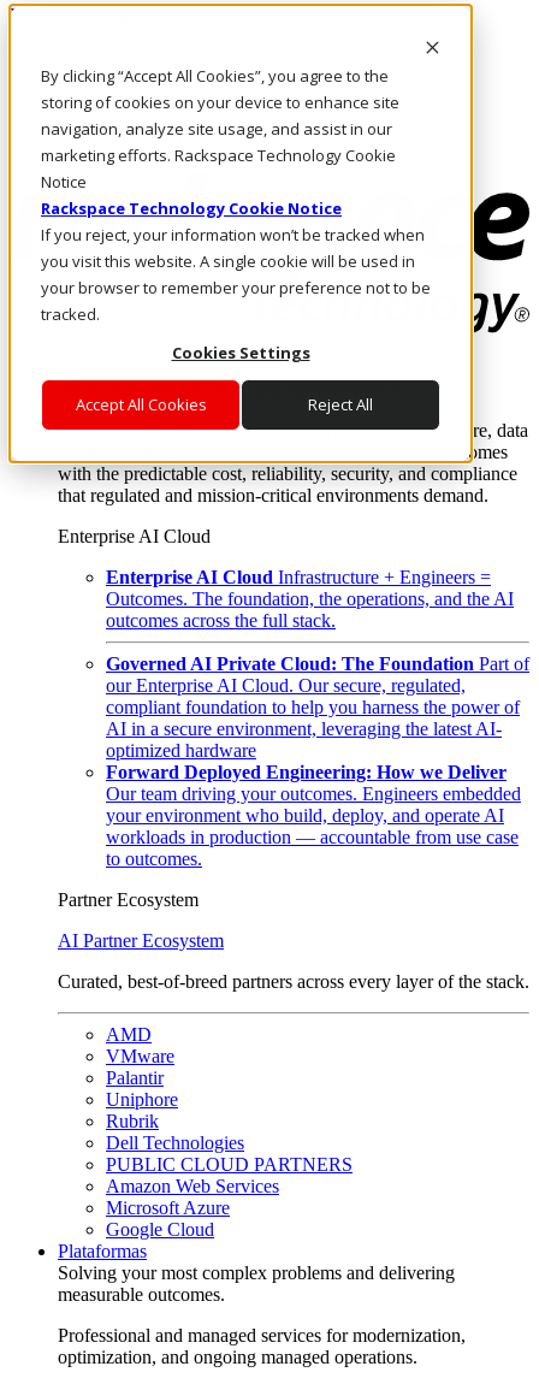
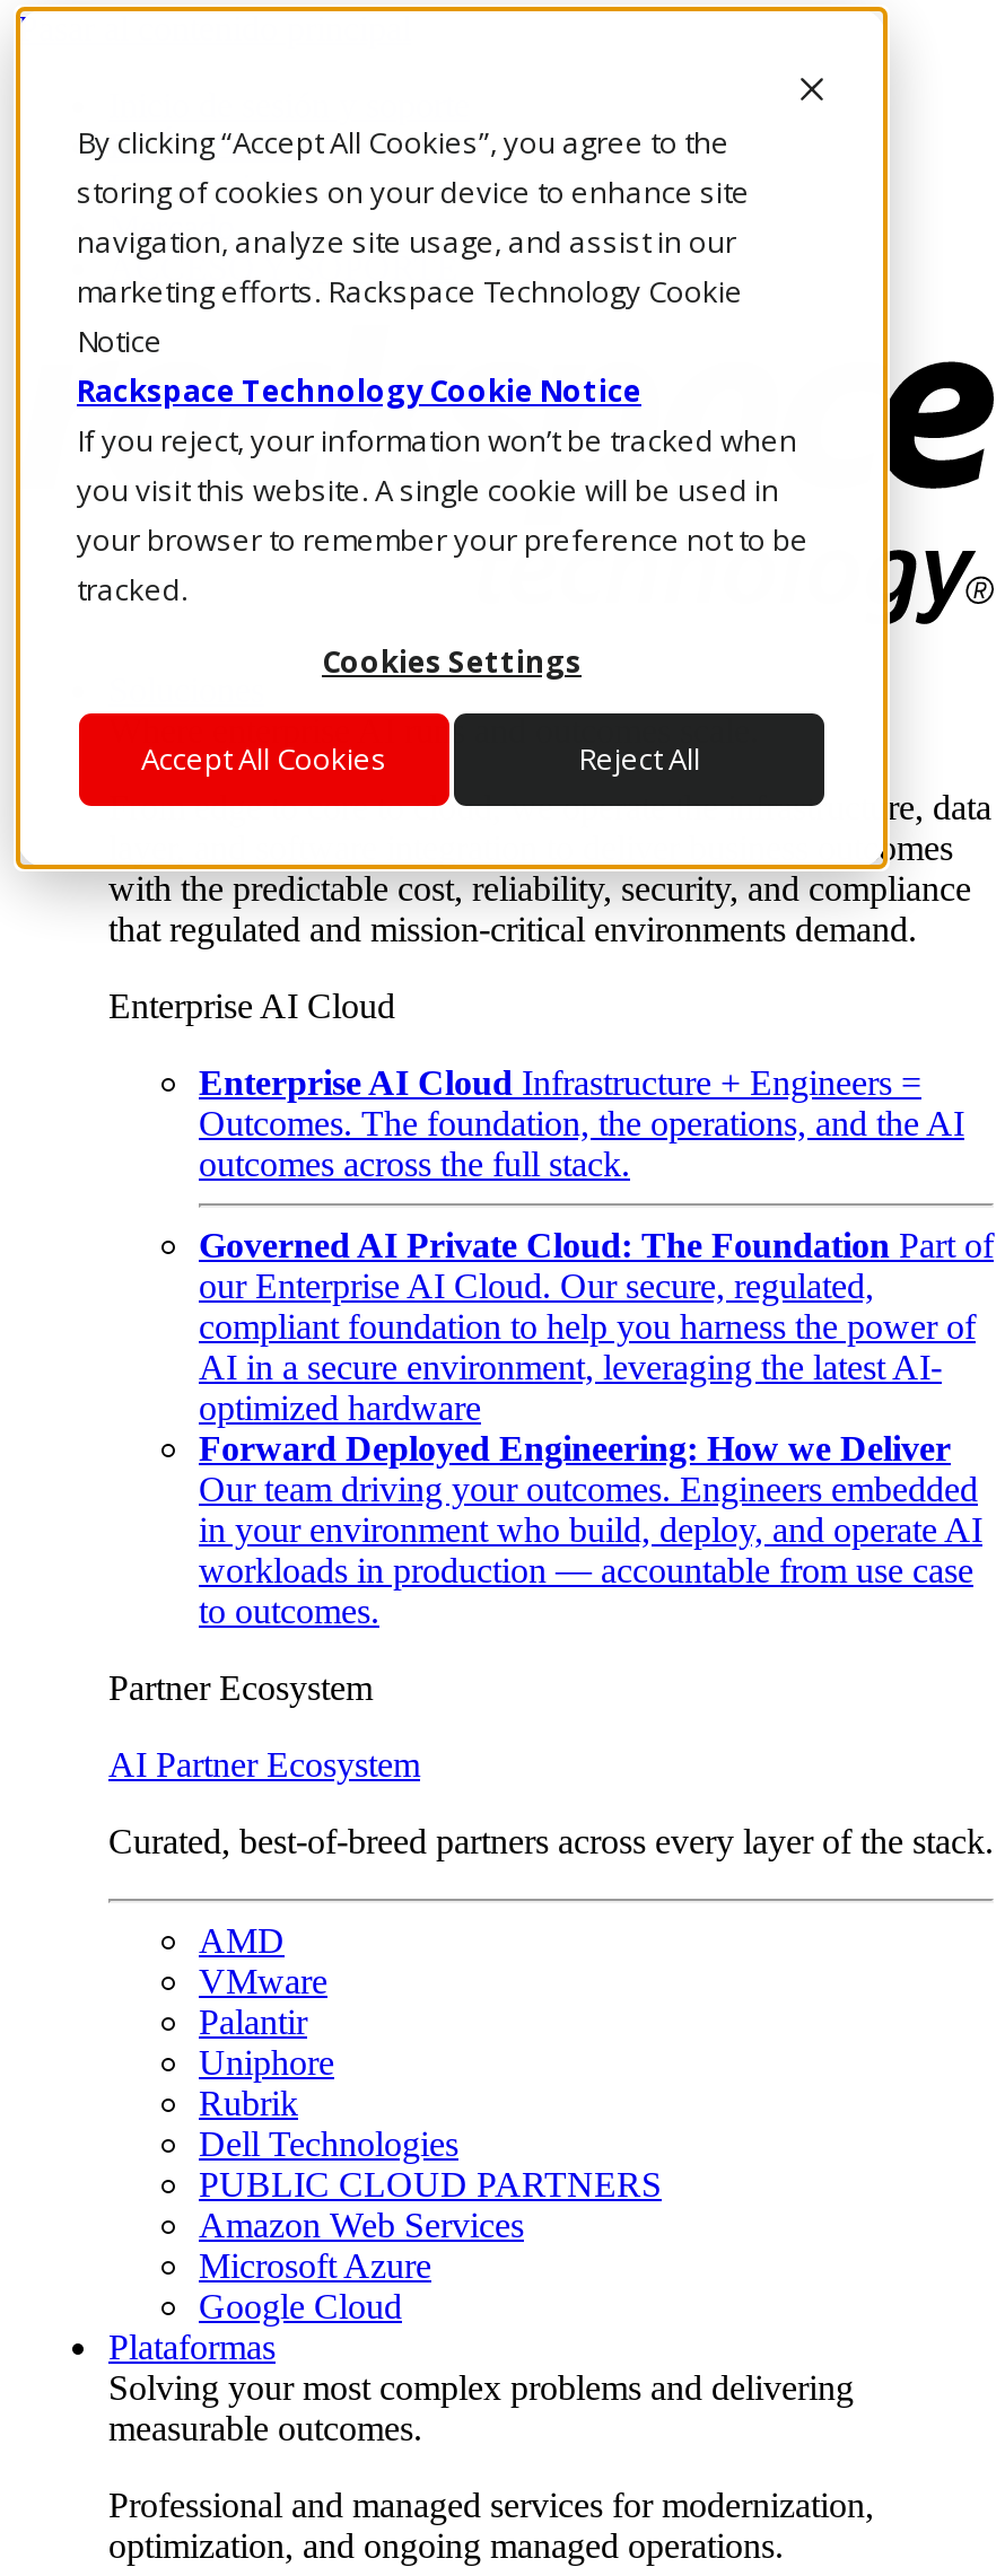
- your environment who build, deploy, and operate AI
+ in your environment who build, deploy, and operate AI
